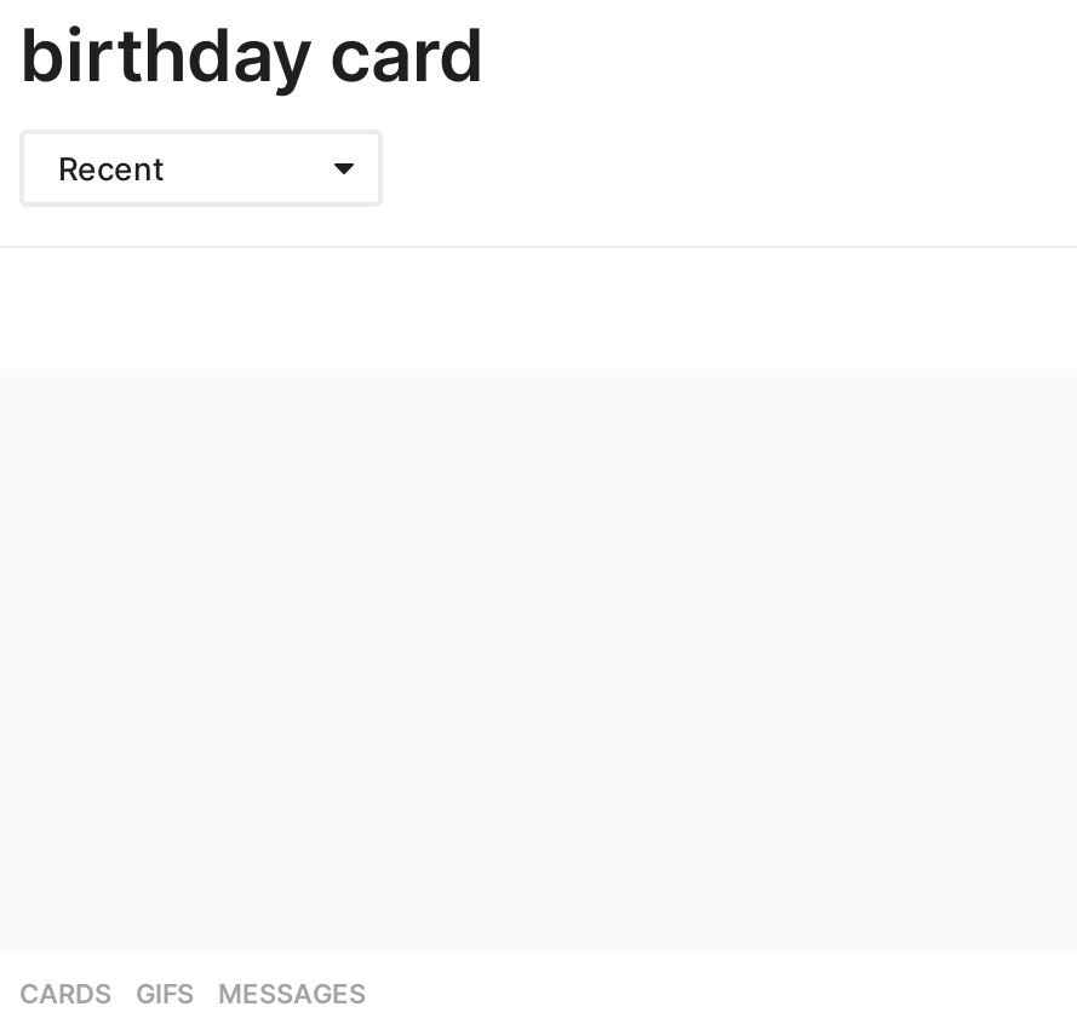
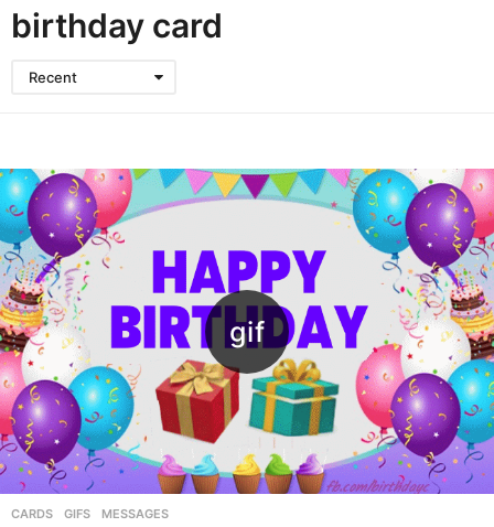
+ [image]
